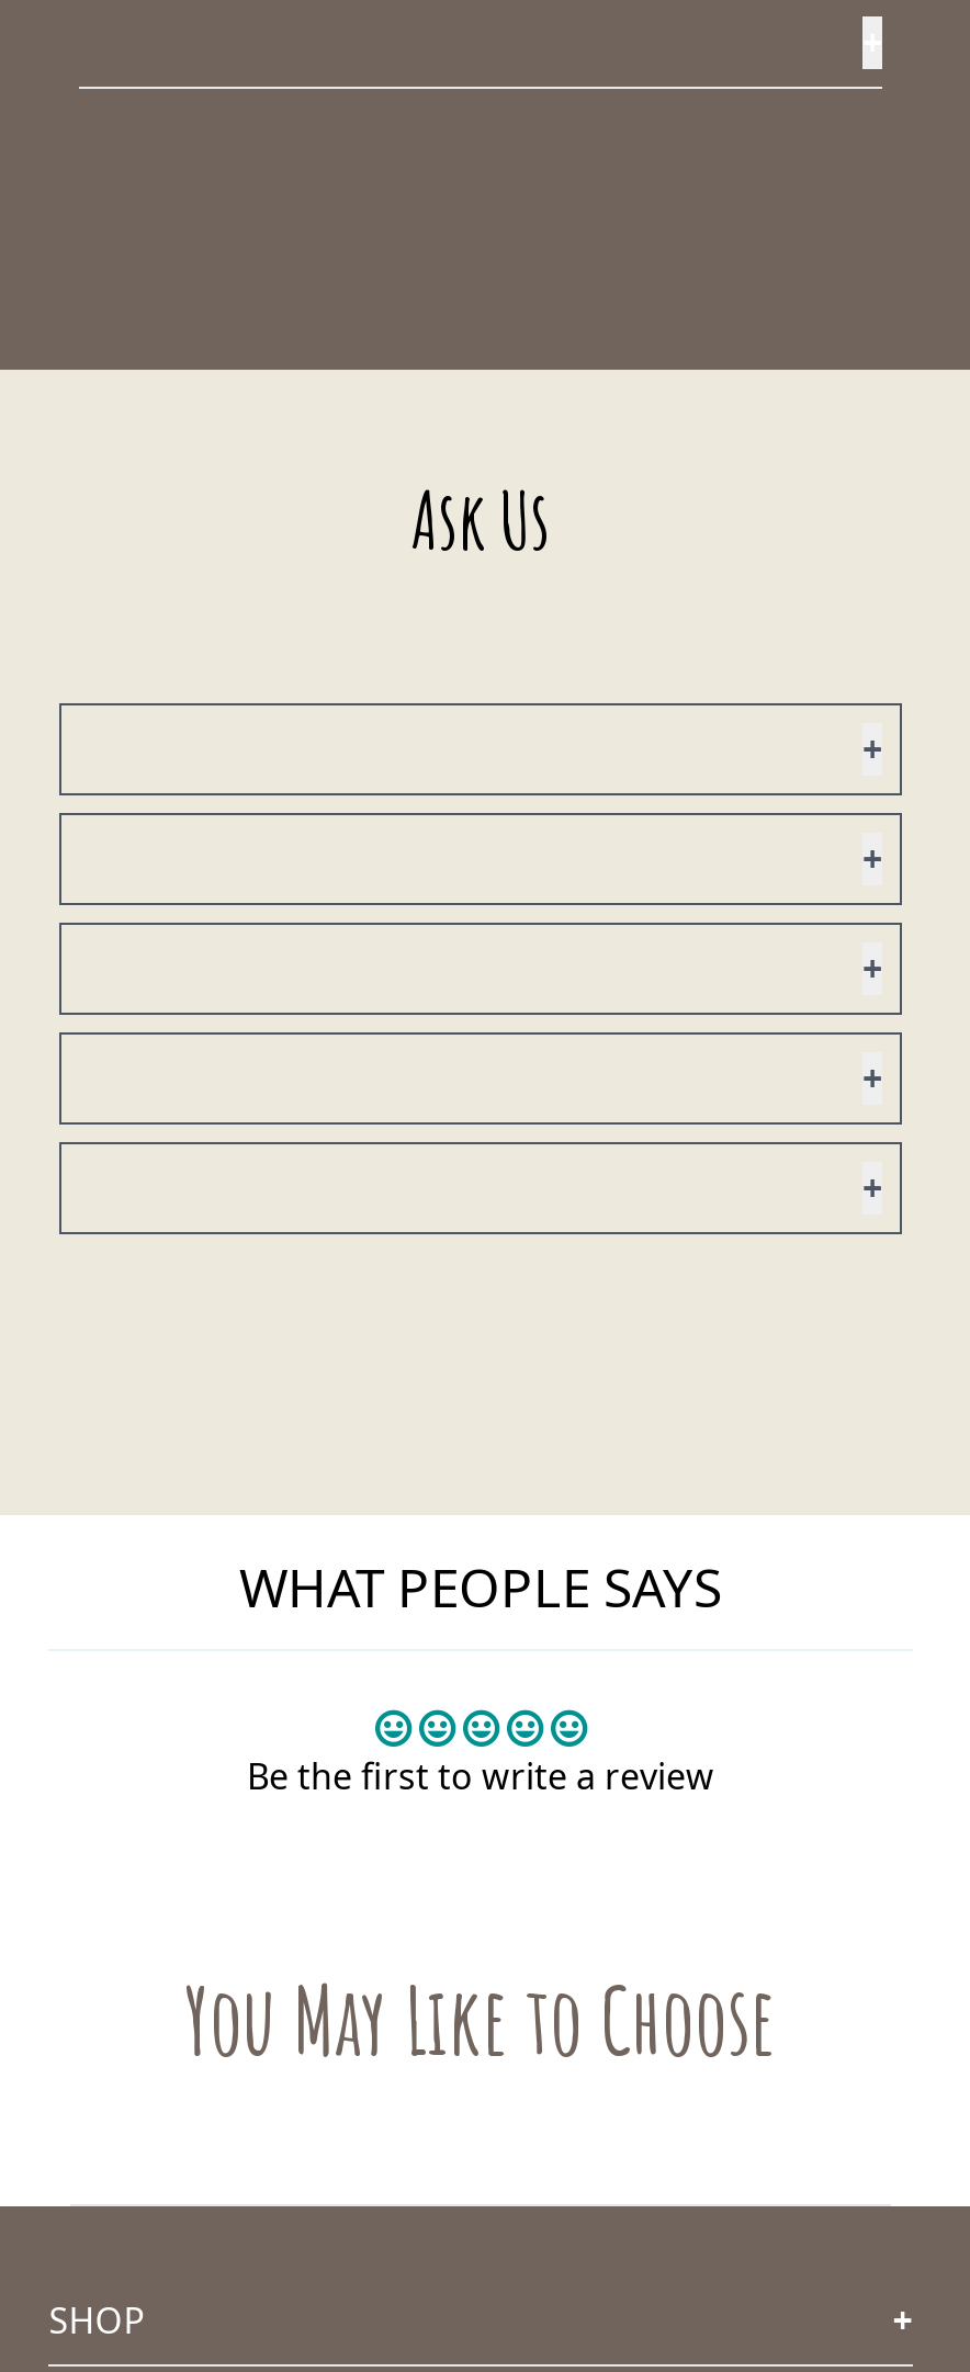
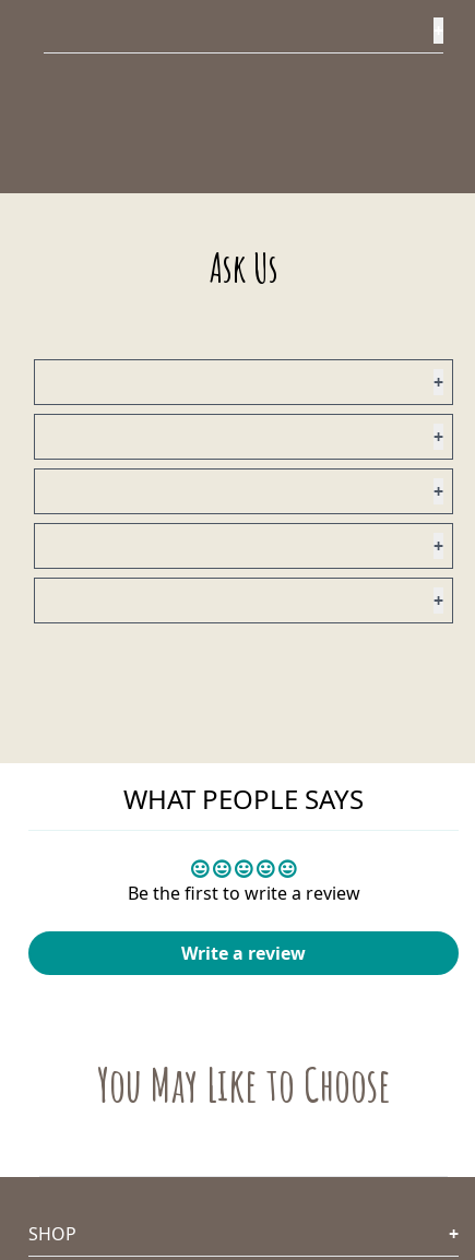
+ Write a review
